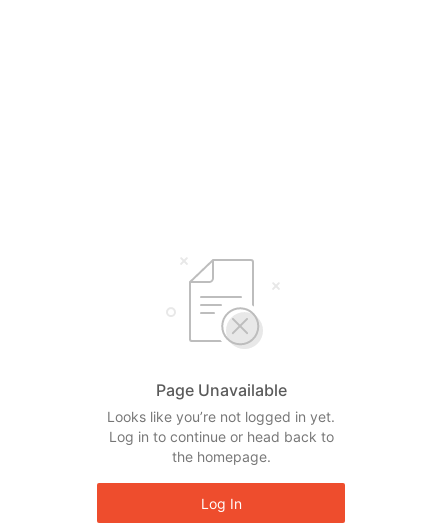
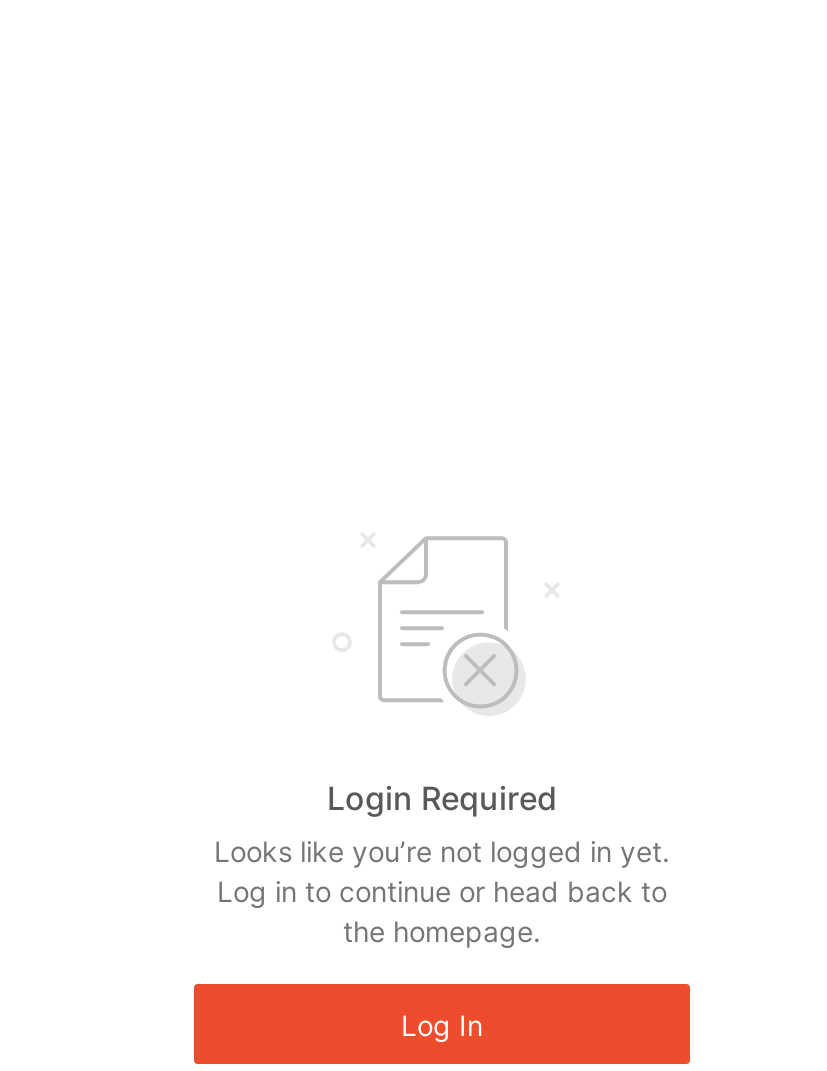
- Page Unavailable
+ Login Required
